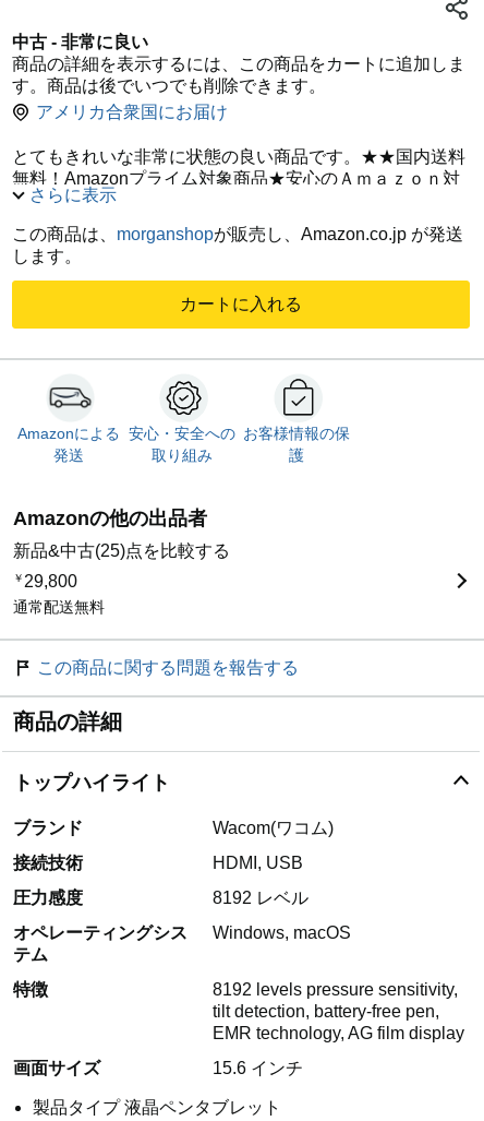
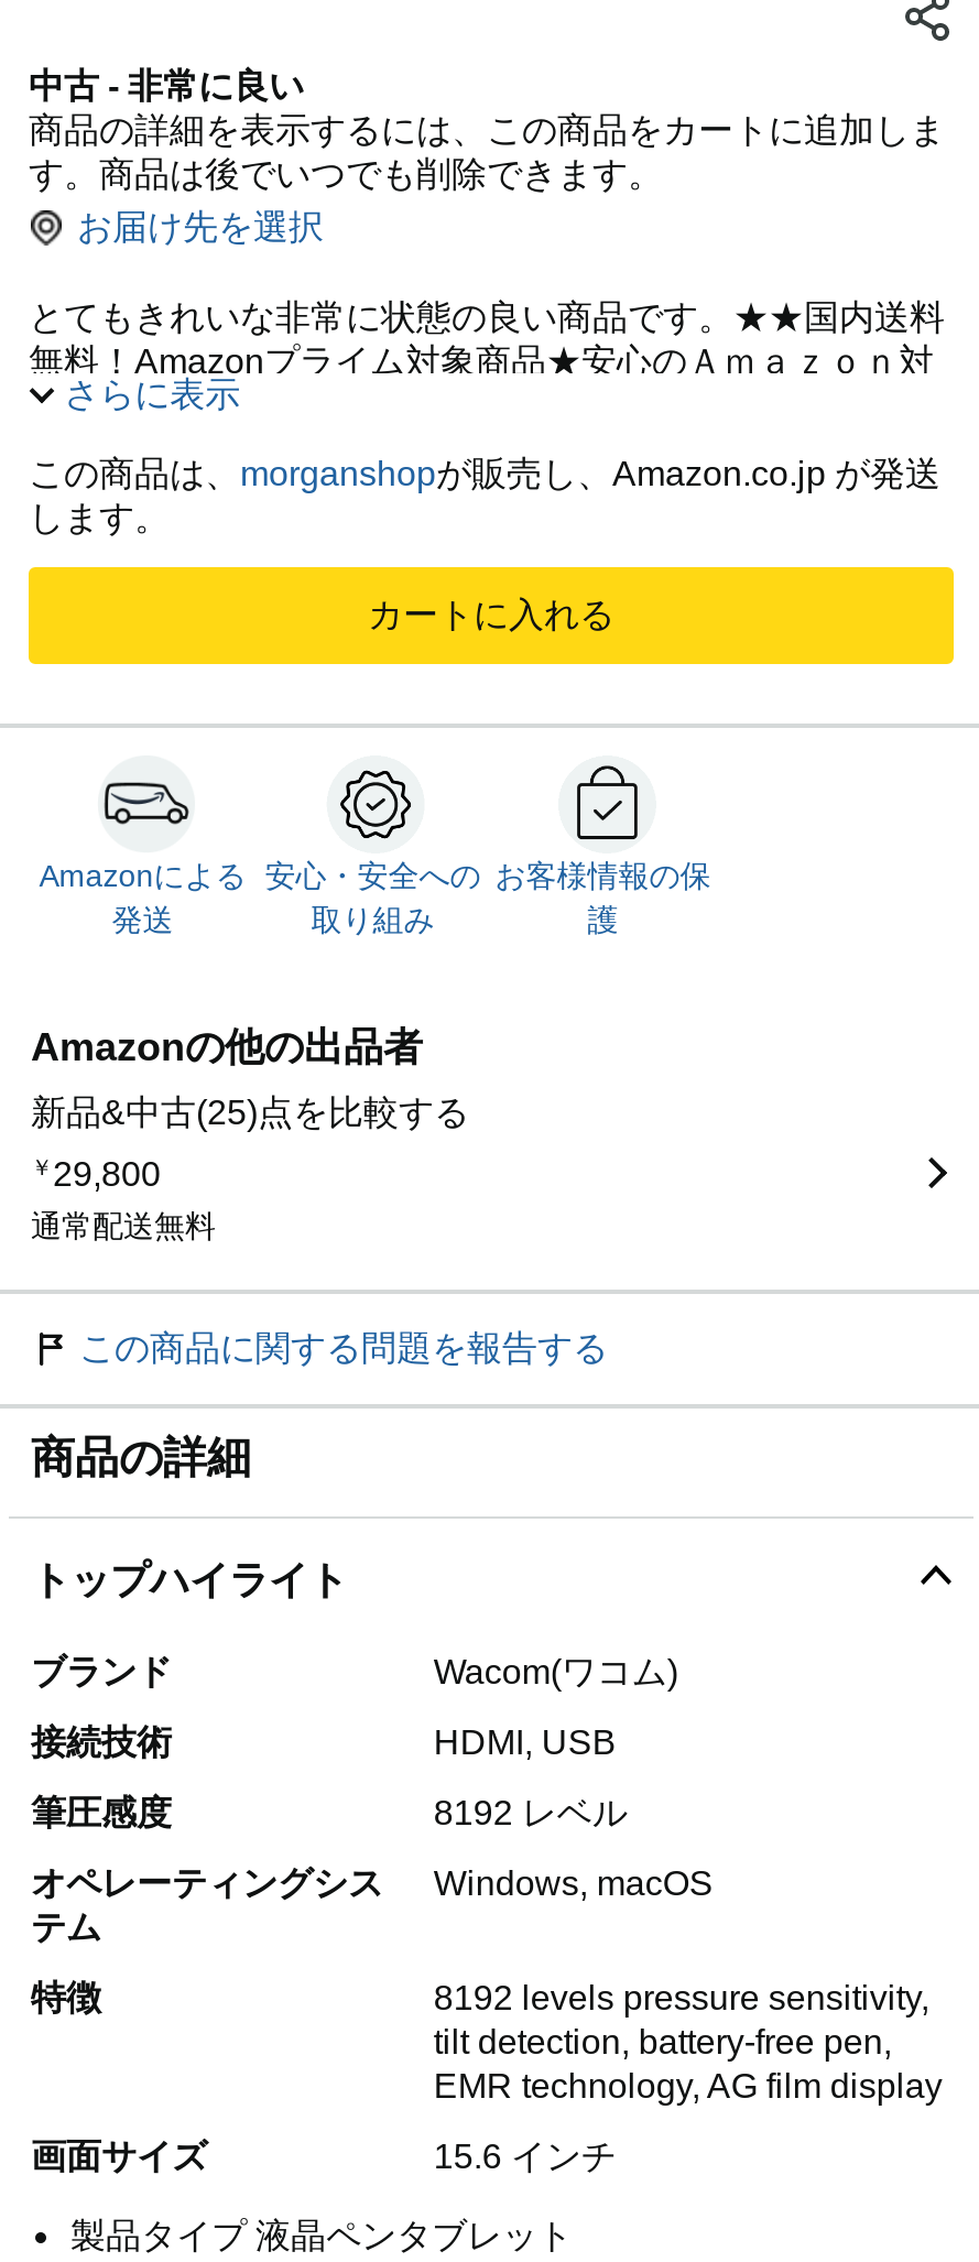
- アメリカ合衆国にお届け
+ お届け先を選択

- 圧力感度
+ 筆圧感度
